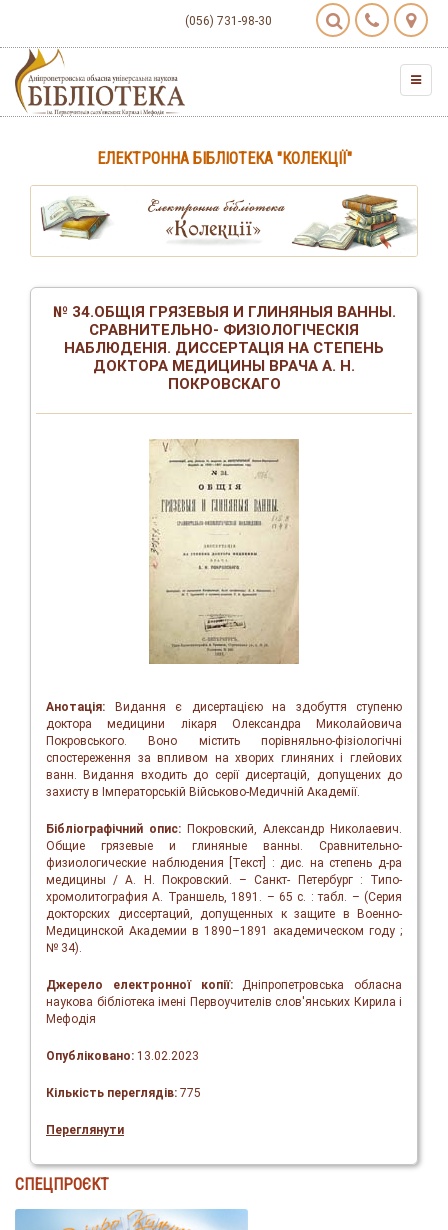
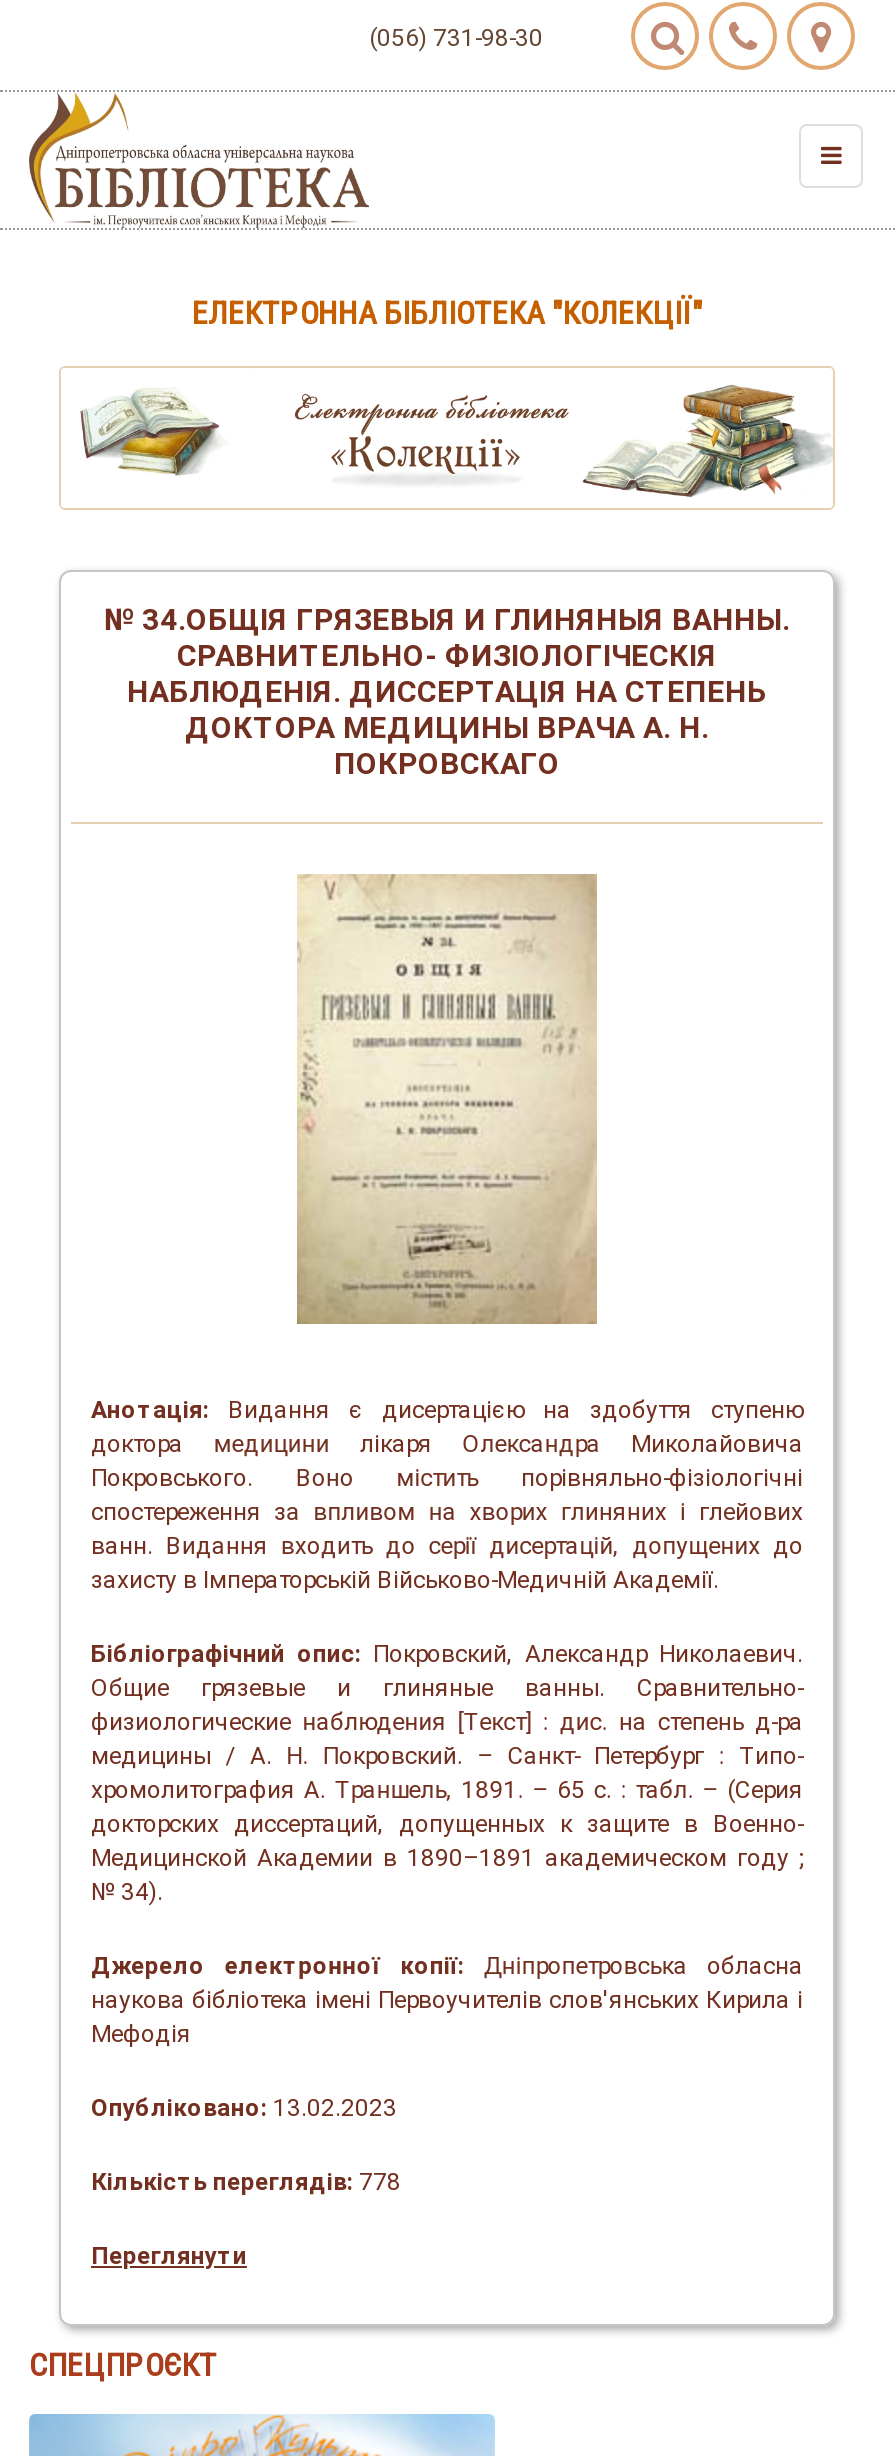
- Кількість переглядів: 775
+ Кількість переглядів: 778
